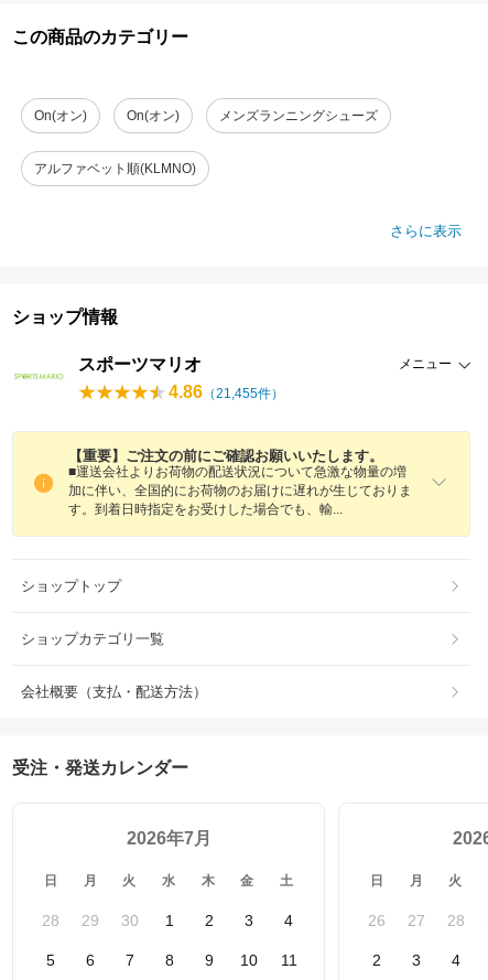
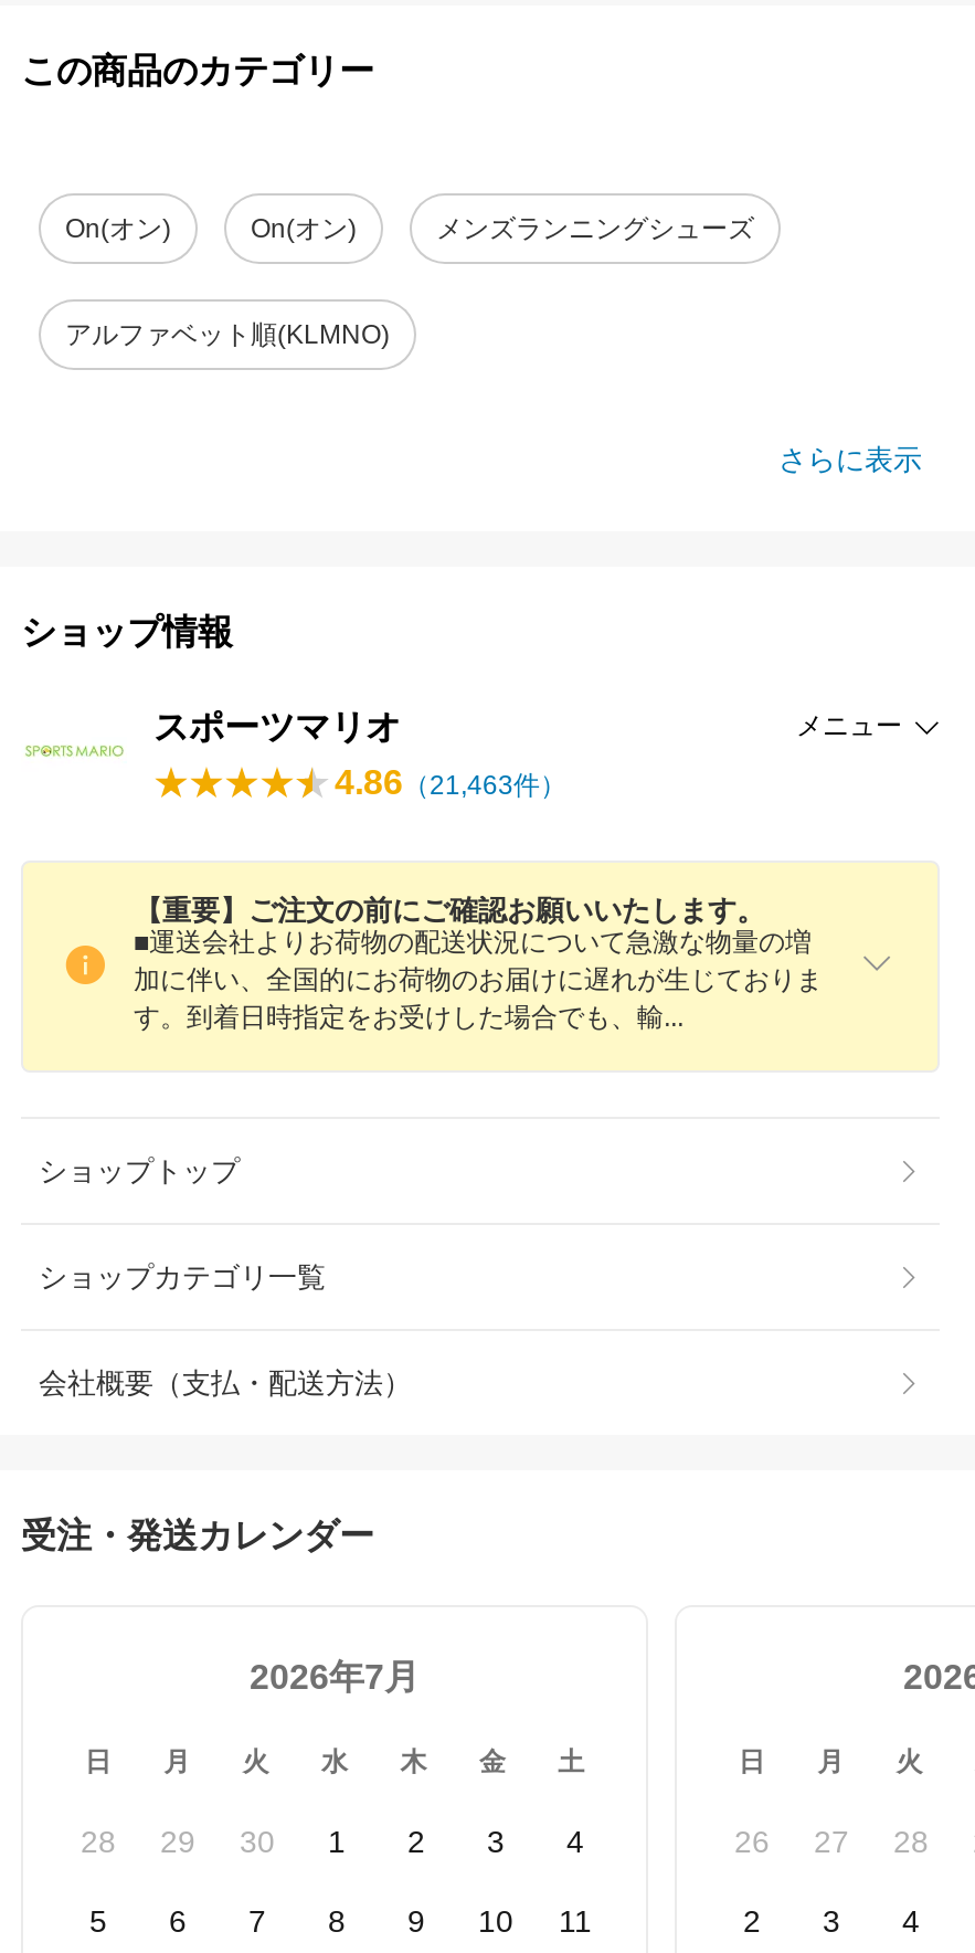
- 4.86（21,455件）
+ 4.86（21,463件）
